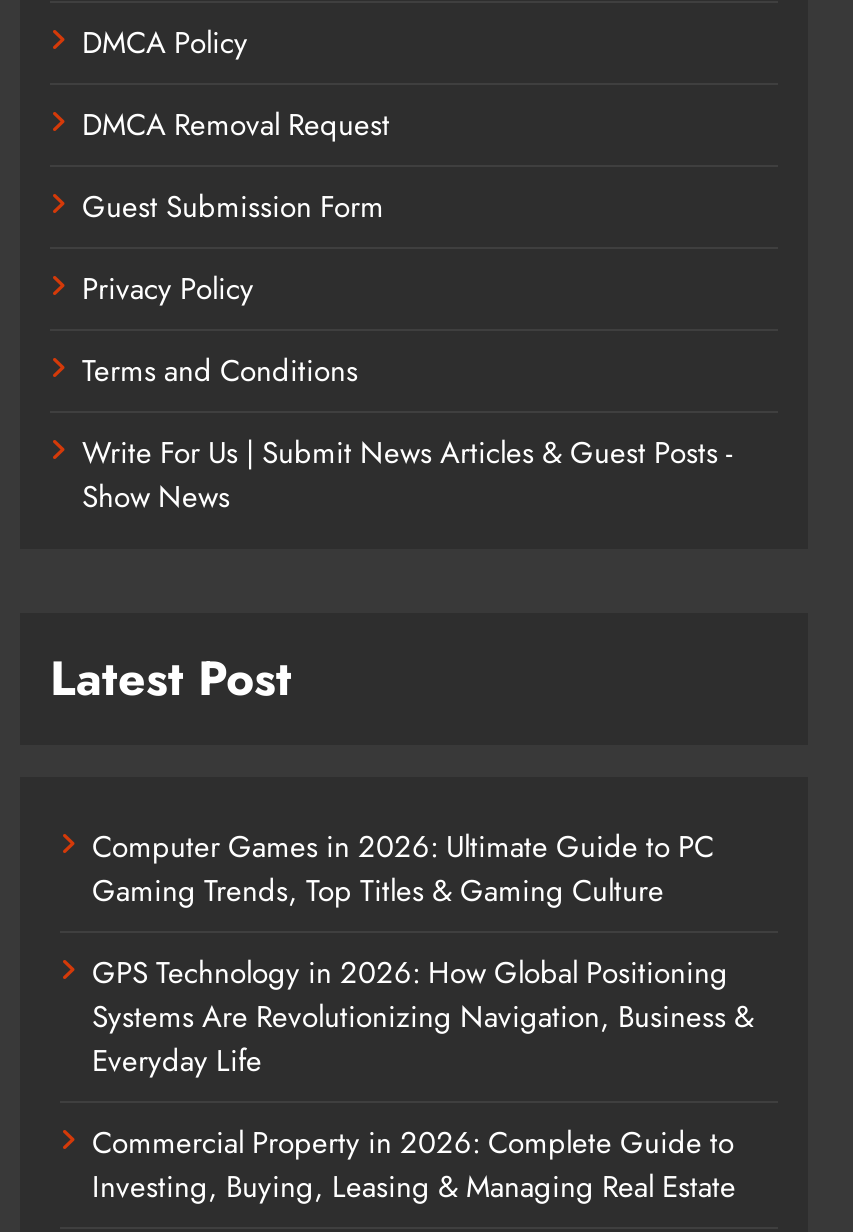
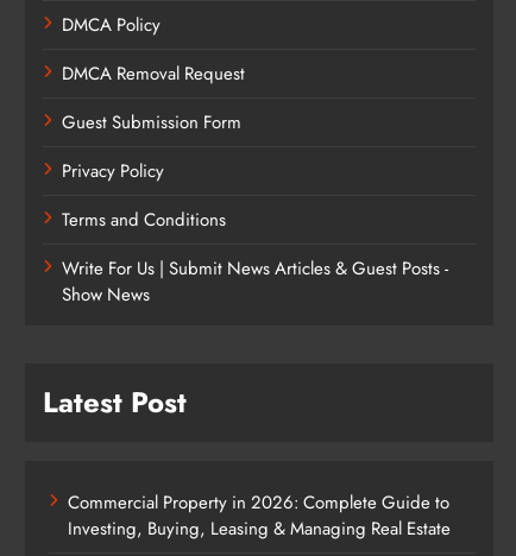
- Computer Games in 2026: Ultimate Guide to PC
- Gaming Trends, Top Titles & Gaming Culture
- GPS Technology in 2026: How Global Positioning
- Systems Are Revolutionizing Navigation, Business &
- Everyday Life
